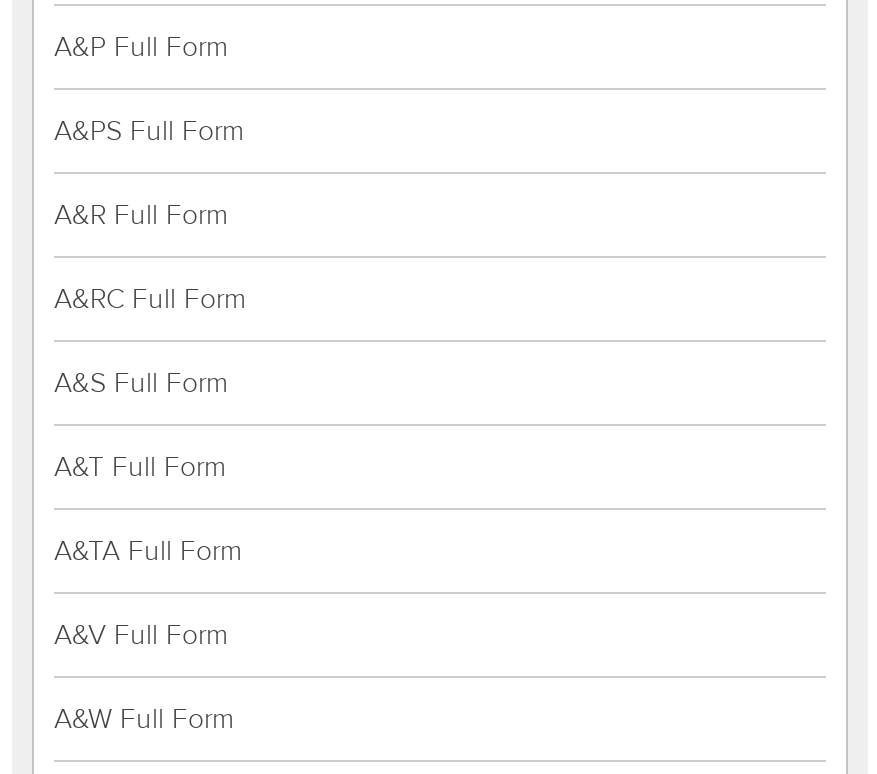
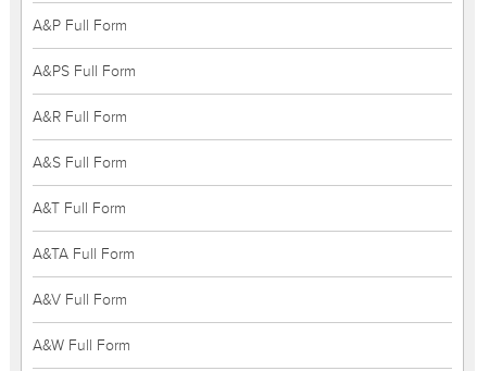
- A&RC Full Form
